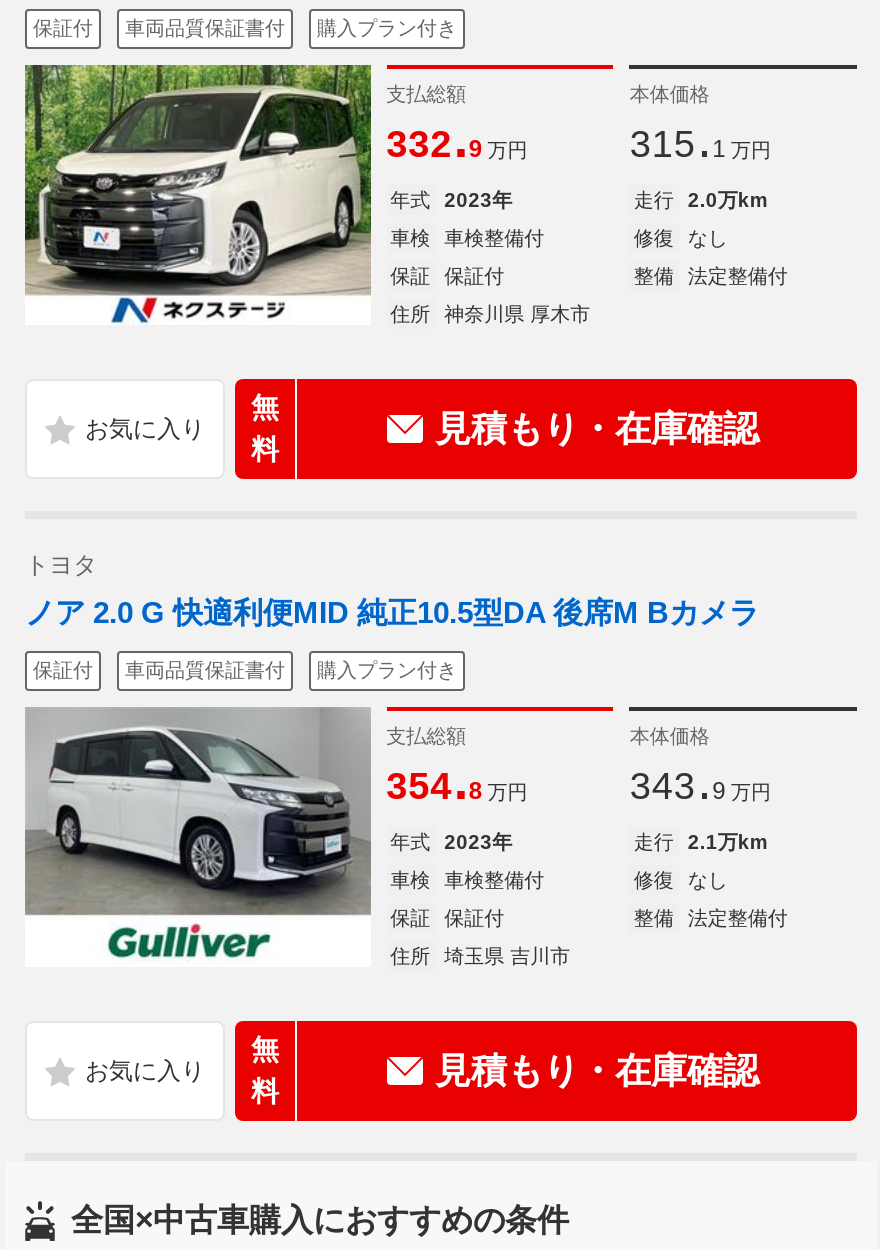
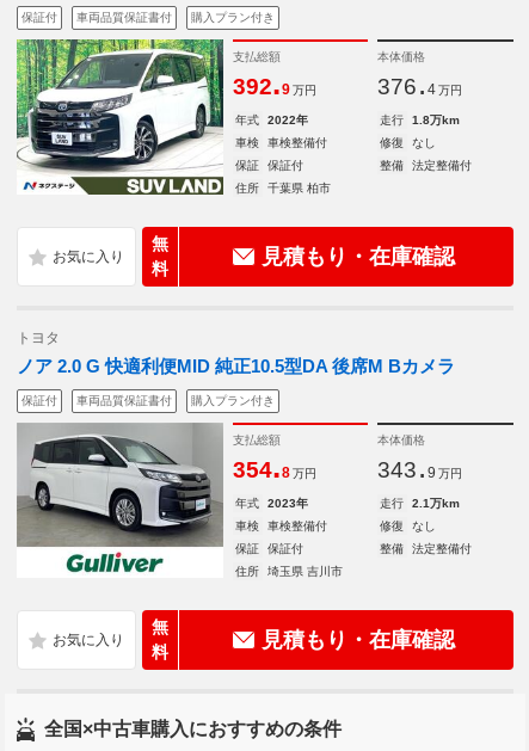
- [image]
- 332.9 万円
+ [image]
+ 392.9 万円

- 315.1 万円
+ 376.4 万円

- 年式 2023年
+ 年式 2022年

- 走行 2.0万km
+ 走行 1.8万km

- 神奈川県 厚木市
+ 千葉県 柏市
